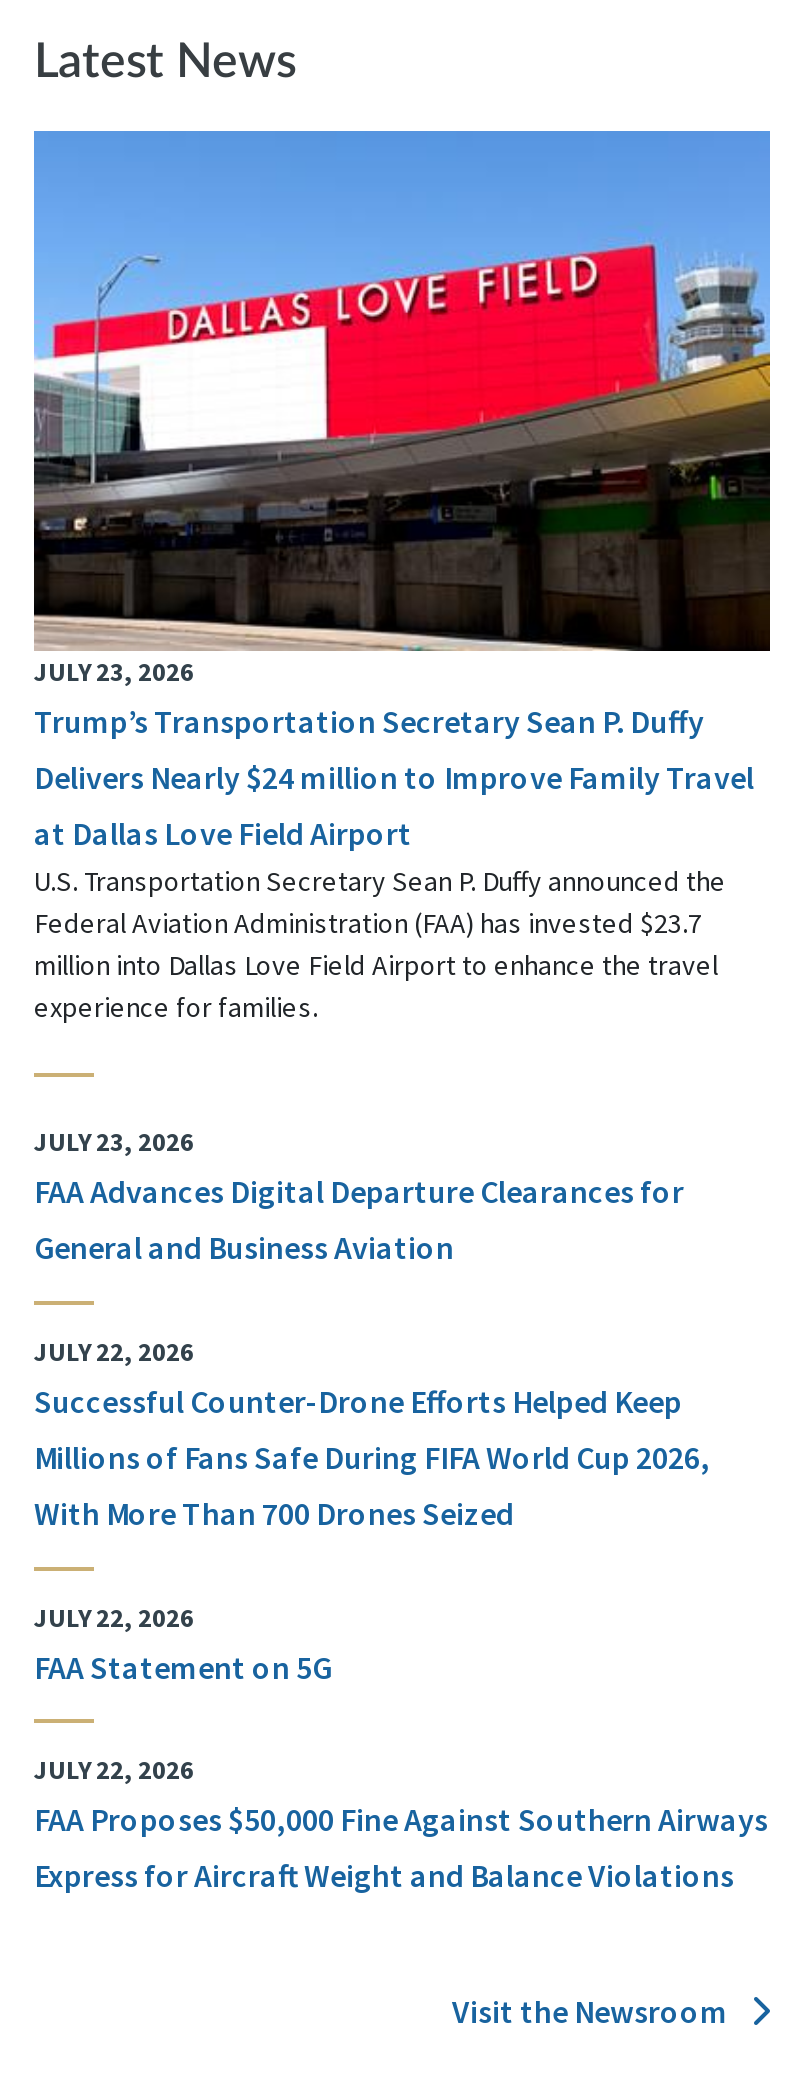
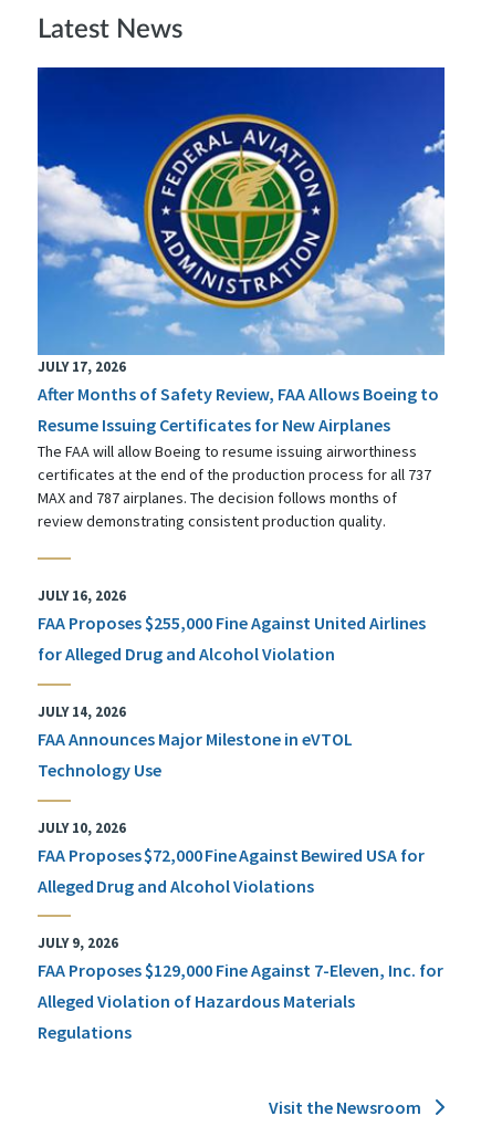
- [image]
- JULY 23, 2026
- Trump’s Transportation Secretary Sean P. Duffy
- Delivers Nearly $24 million to Improve Family Travel
- at Dallas Love Field Airport
- U.S. Transportation Secretary Sean P. Duffy announced the
- Federal Aviation Administration (FAA) has invested $23.7
- million into Dallas Love Field Airport to enhance the travel
- experience for families.
+ [image]
+ JULY 17, 2026
+ After Months of Safety Review, FAA Allows Boeing to
+ Resume Issuing Certificates for New Airplanes
+ The FAA will allow Boeing to resume issuing airworthiness
+ certificates at the end of the production process for all 737
+ MAX and 787 airplanes. The decision follows months of
+ review demonstrating consistent production quality.

- JULY 23, 2026
- FAA Advances Digital Departure Clearances for
- General and Business Aviation
+ JULY 16, 2026
+ FAA Proposes $255,000 Fine Against United Airlines
+ for Alleged Drug and Alcohol Violation

- JULY 22, 2026
- Successful Counter-Drone Efforts Helped Keep
- Millions of Fans Safe During FIFA World Cup 2026,
- With More Than 700 Drones Seized
+ JULY 14, 2026
+ FAA Announces Major Milestone in eVTOL
+ Technology Use

- JULY 22, 2026
- FAA Statement on 5G
+ JULY 10, 2026
+ FAA Proposes $72,000 Fine Against Bewired USA for
+ Alleged Drug and Alcohol Violations

- JULY 22, 2026
- FAA Proposes $50,000 Fine Against Southern Airways
- Express for Aircraft Weight and Balance Violations
+ JULY 9, 2026
+ FAA Proposes $129,000 Fine Against 7-Eleven, Inc. for
+ Alleged Violation of Hazardous Materials
+ Regulations
